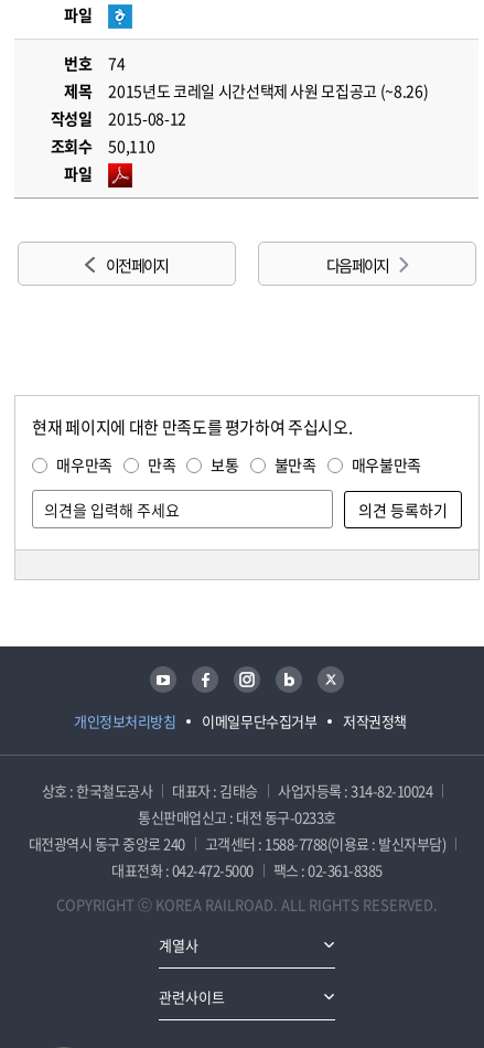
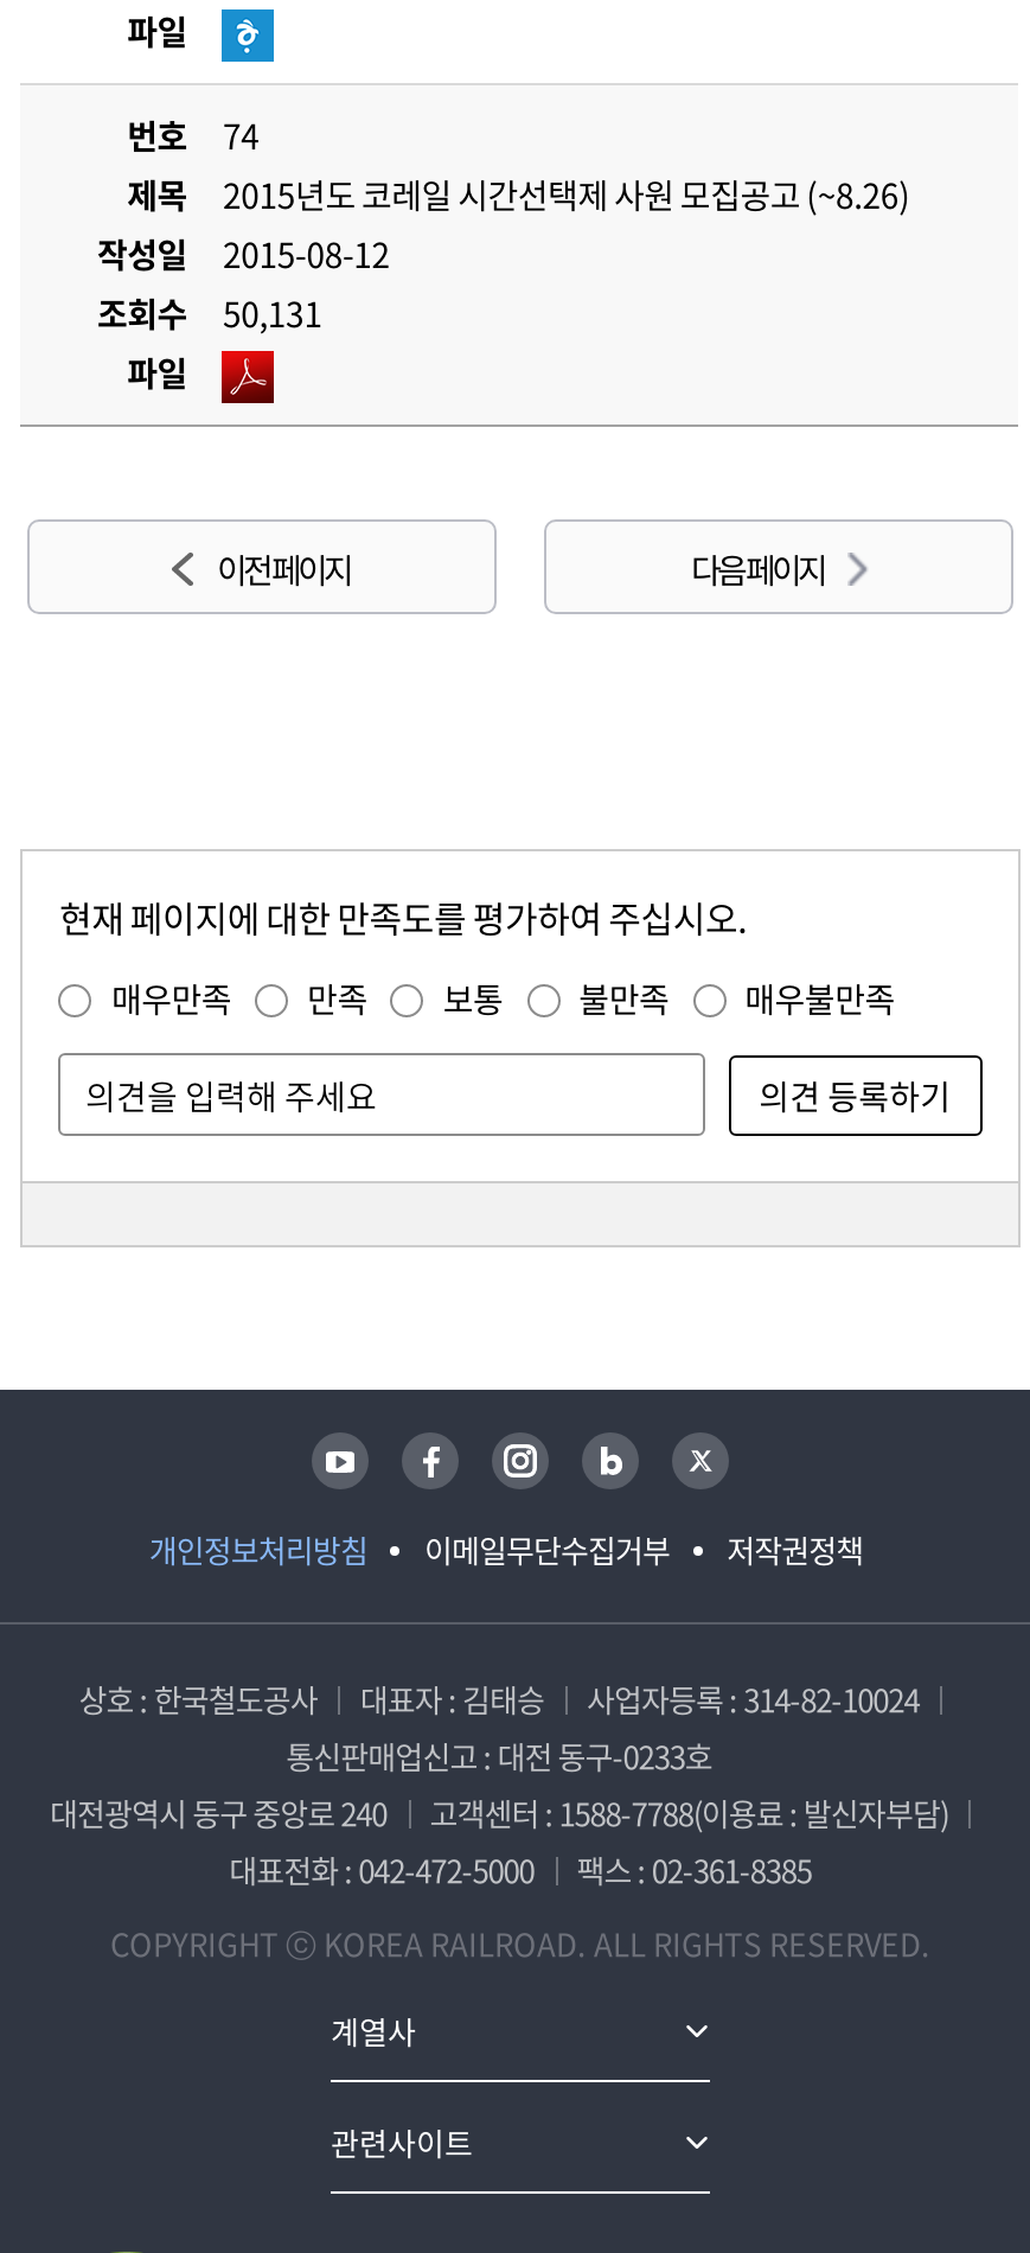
- 조회수 50,110
+ 조회수 50,131
